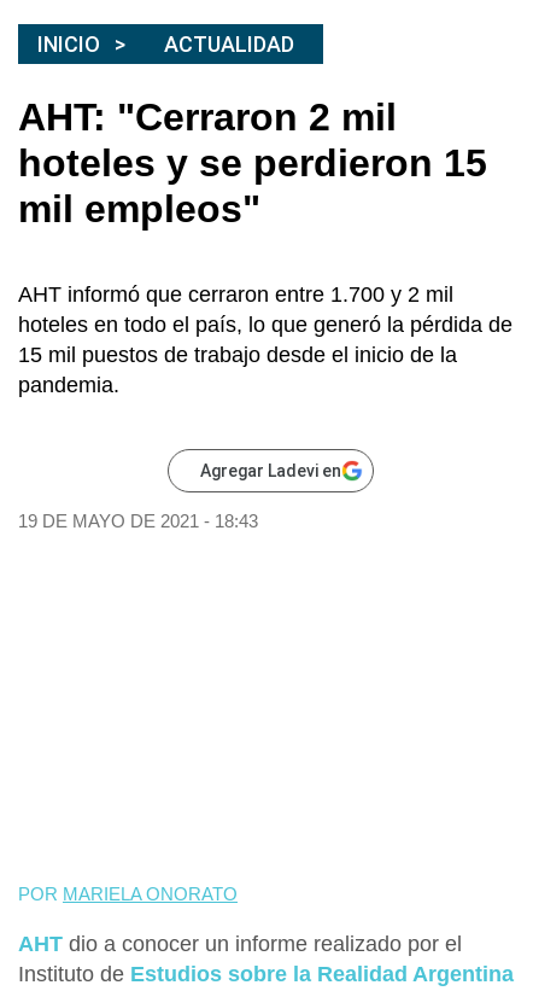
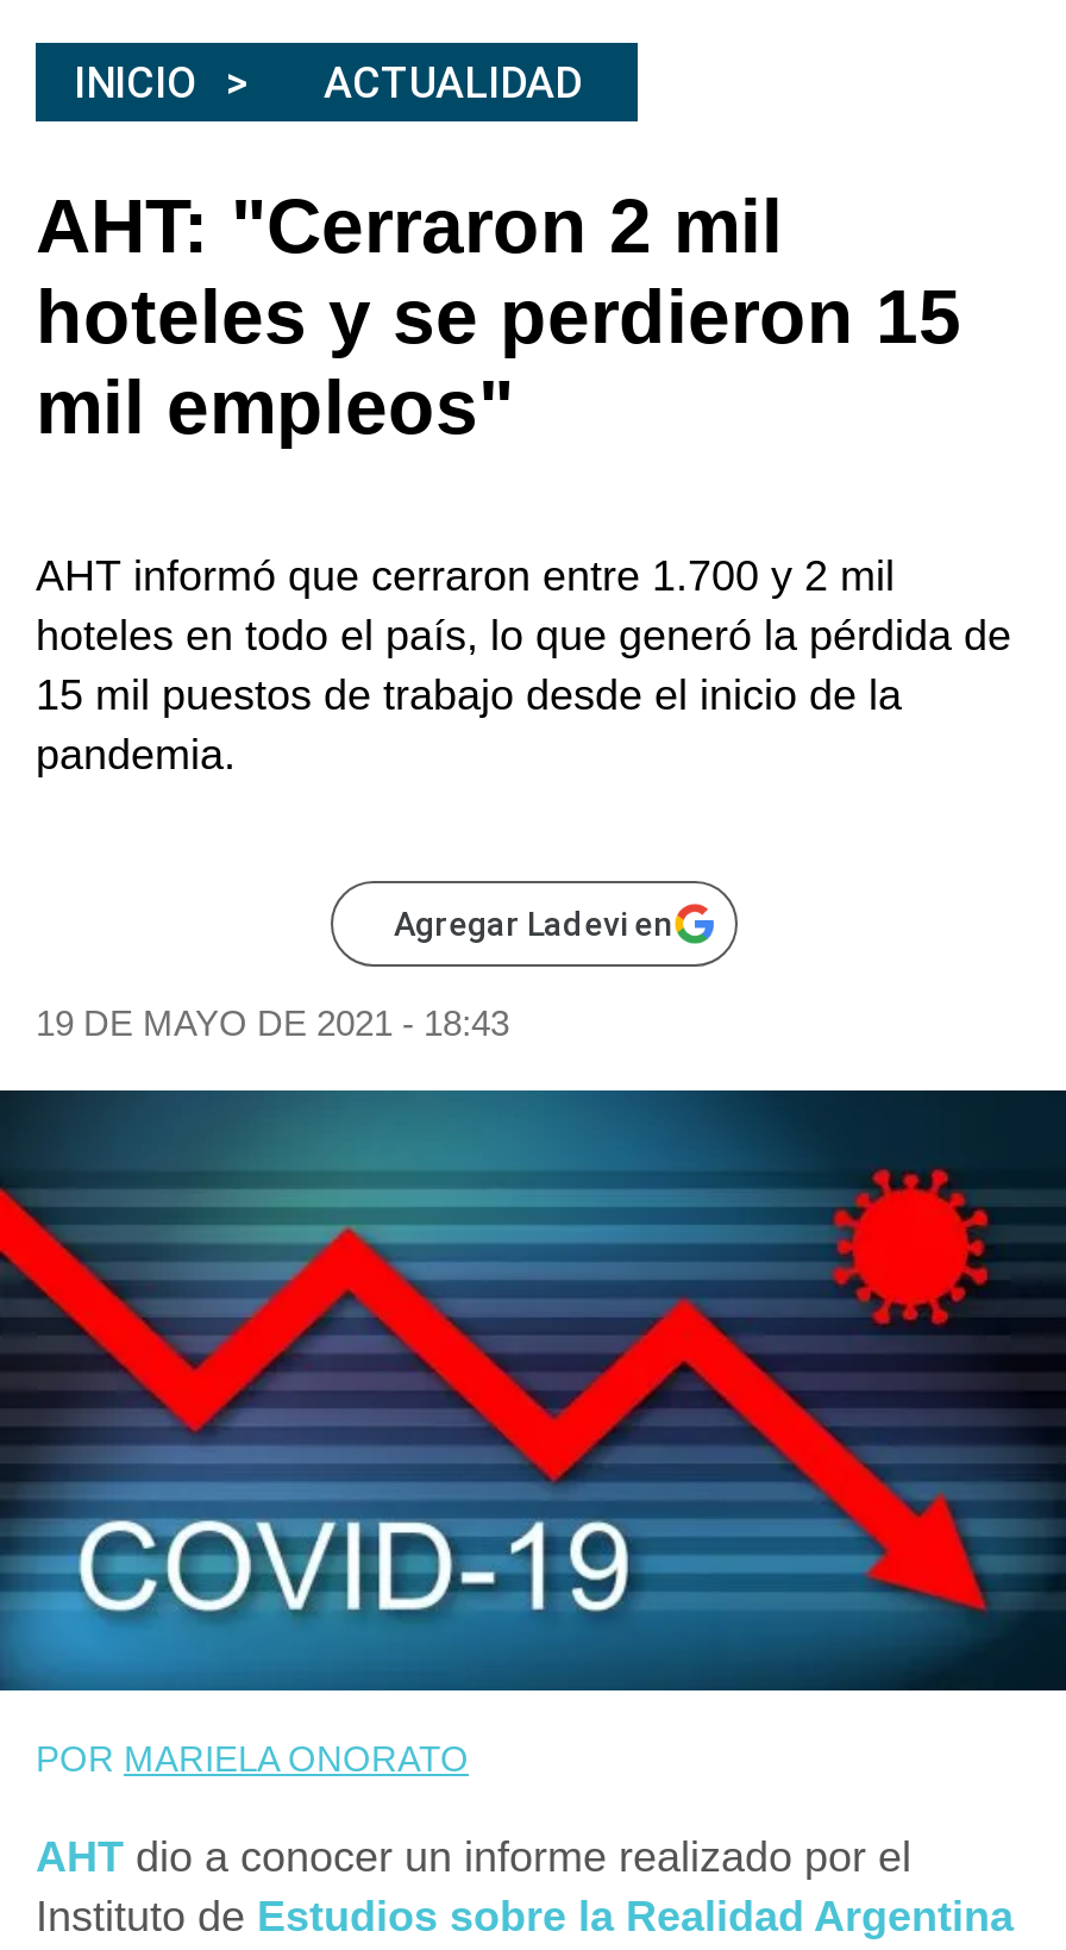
+ [image]
